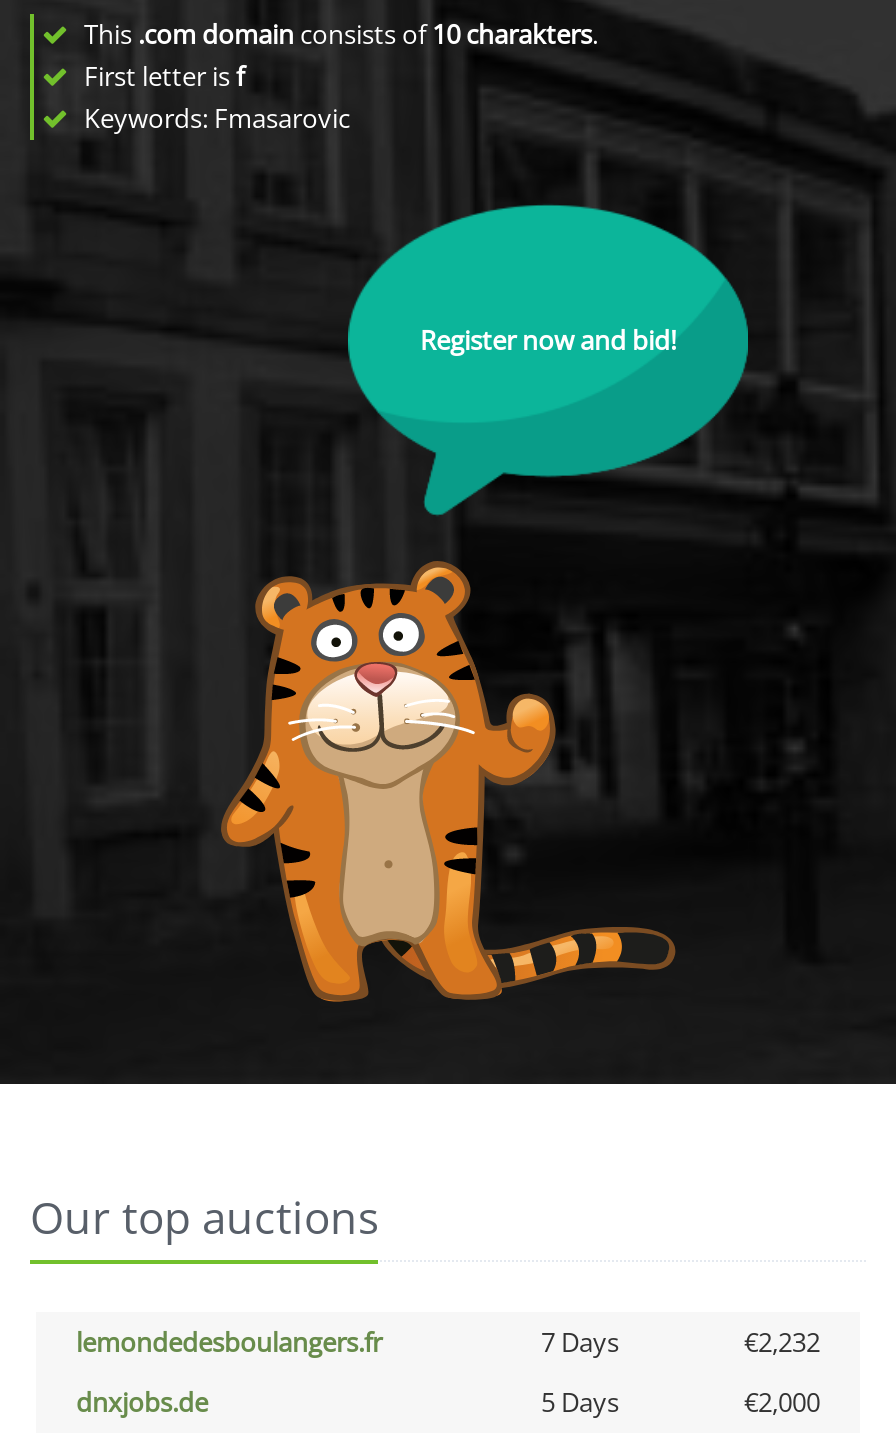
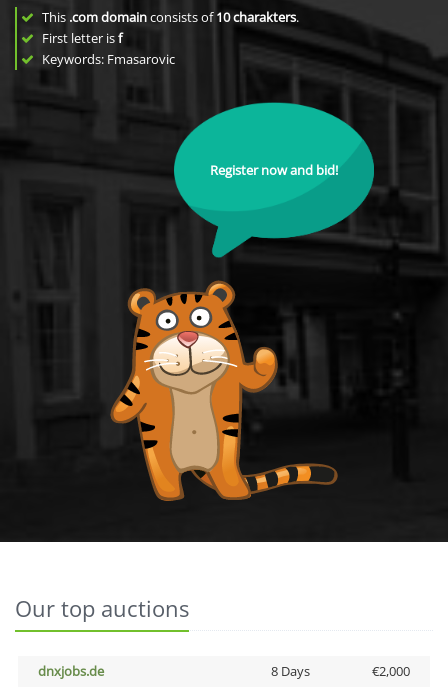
- lemondedesboulangers.fr
- 7 Days
- €2,232

- 5 Days
+ 8 Days
